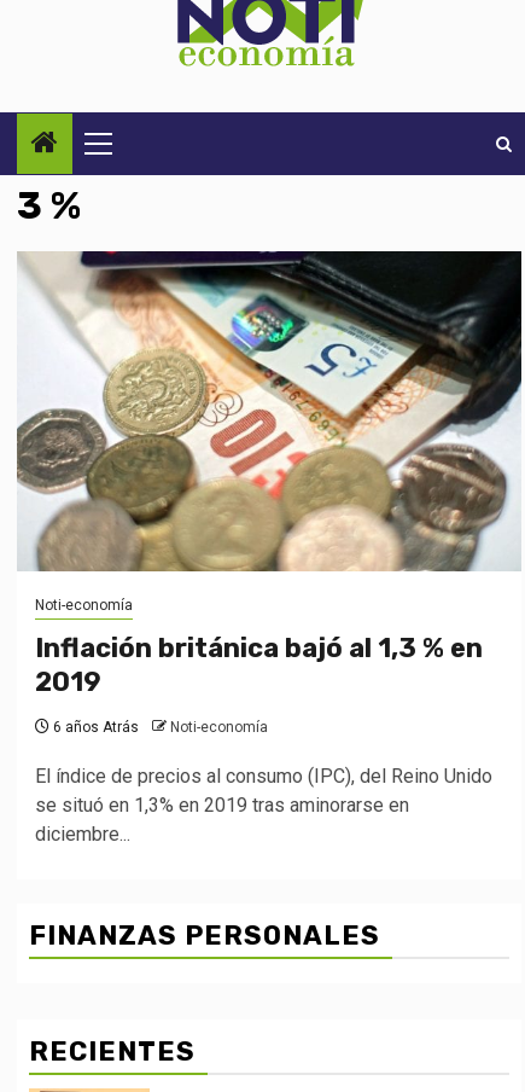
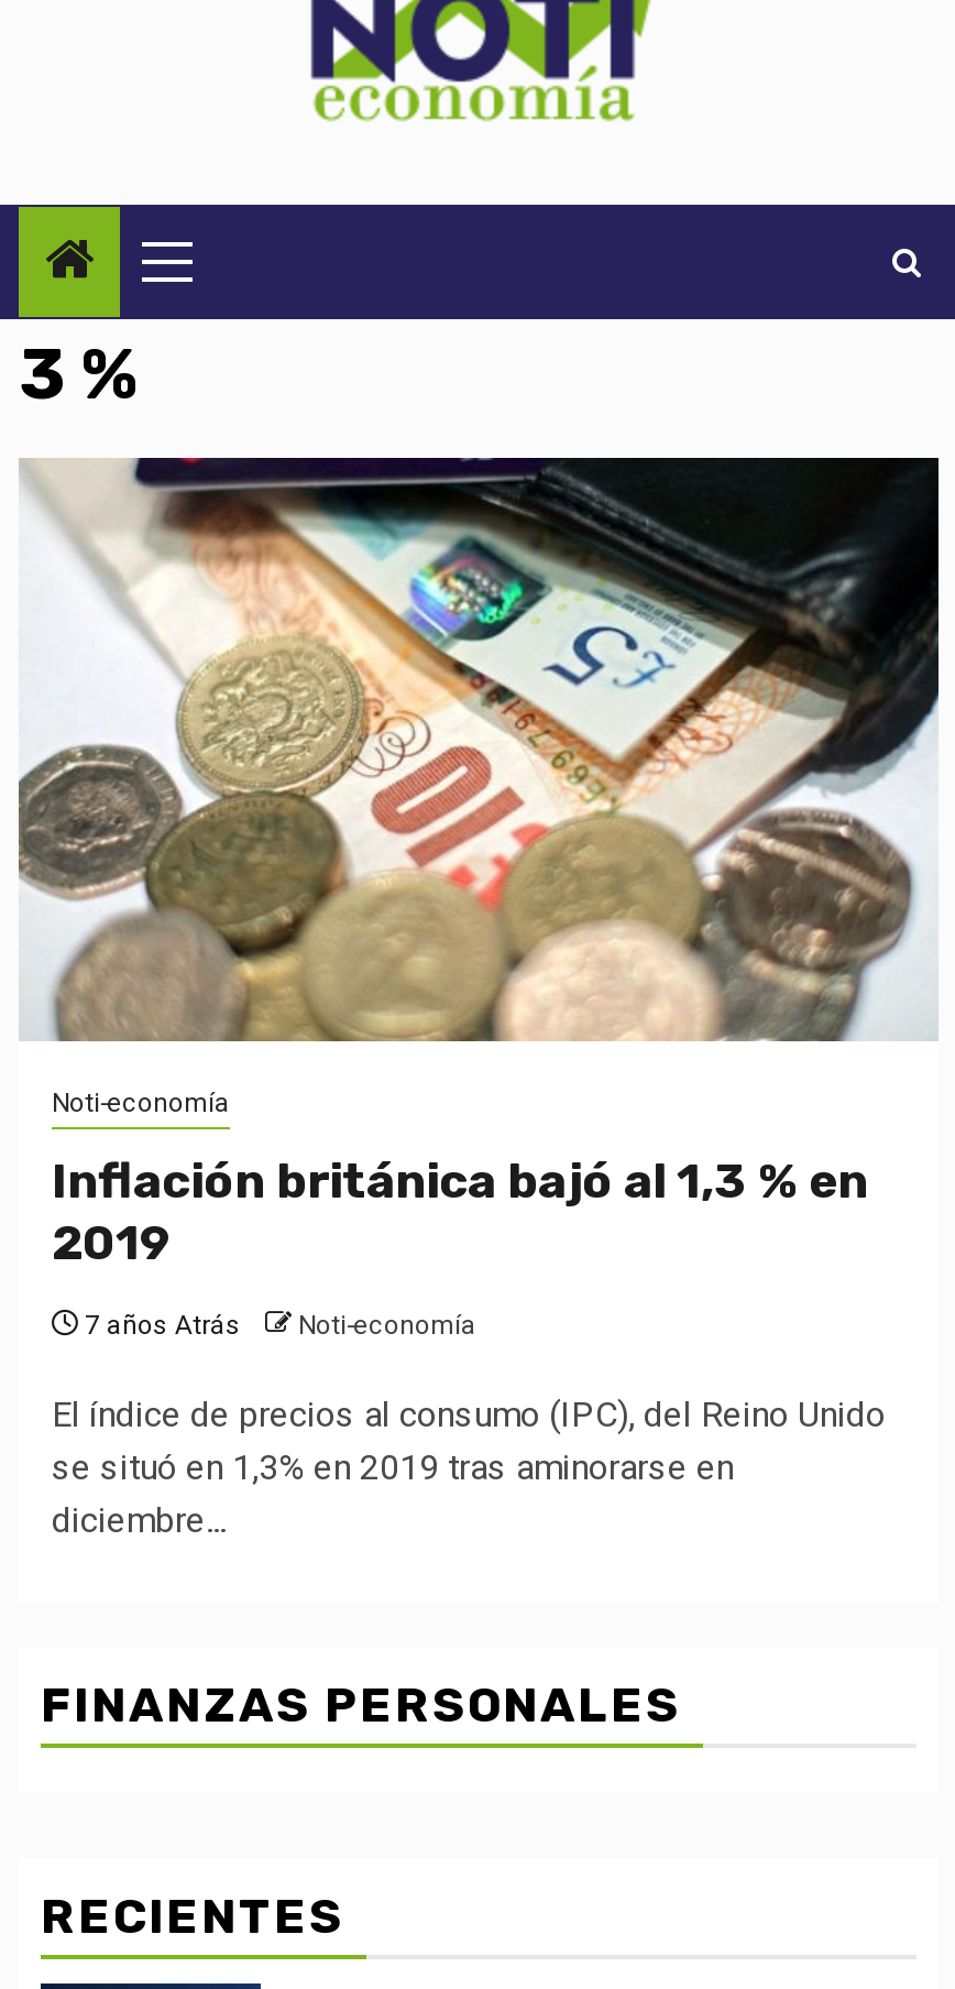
- 6 años Atrás Noti-economía
+ 7 años Atrás Noti-economía
